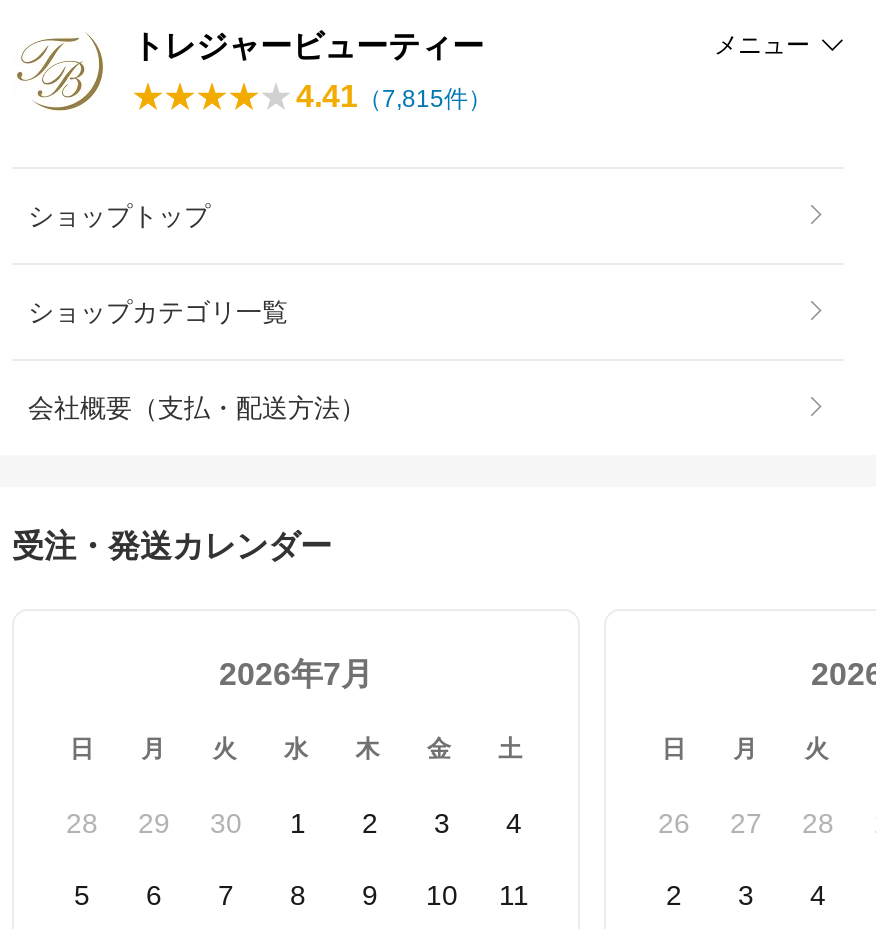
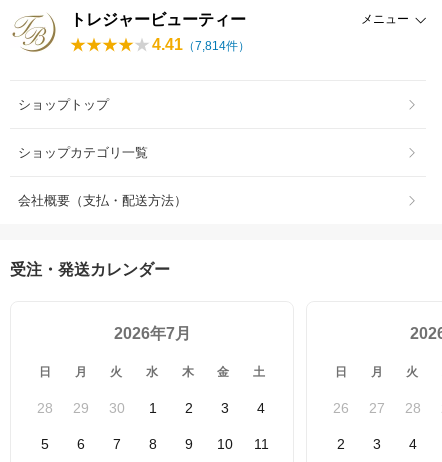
- 4.41（7,815件）
+ 4.41（7,814件）
